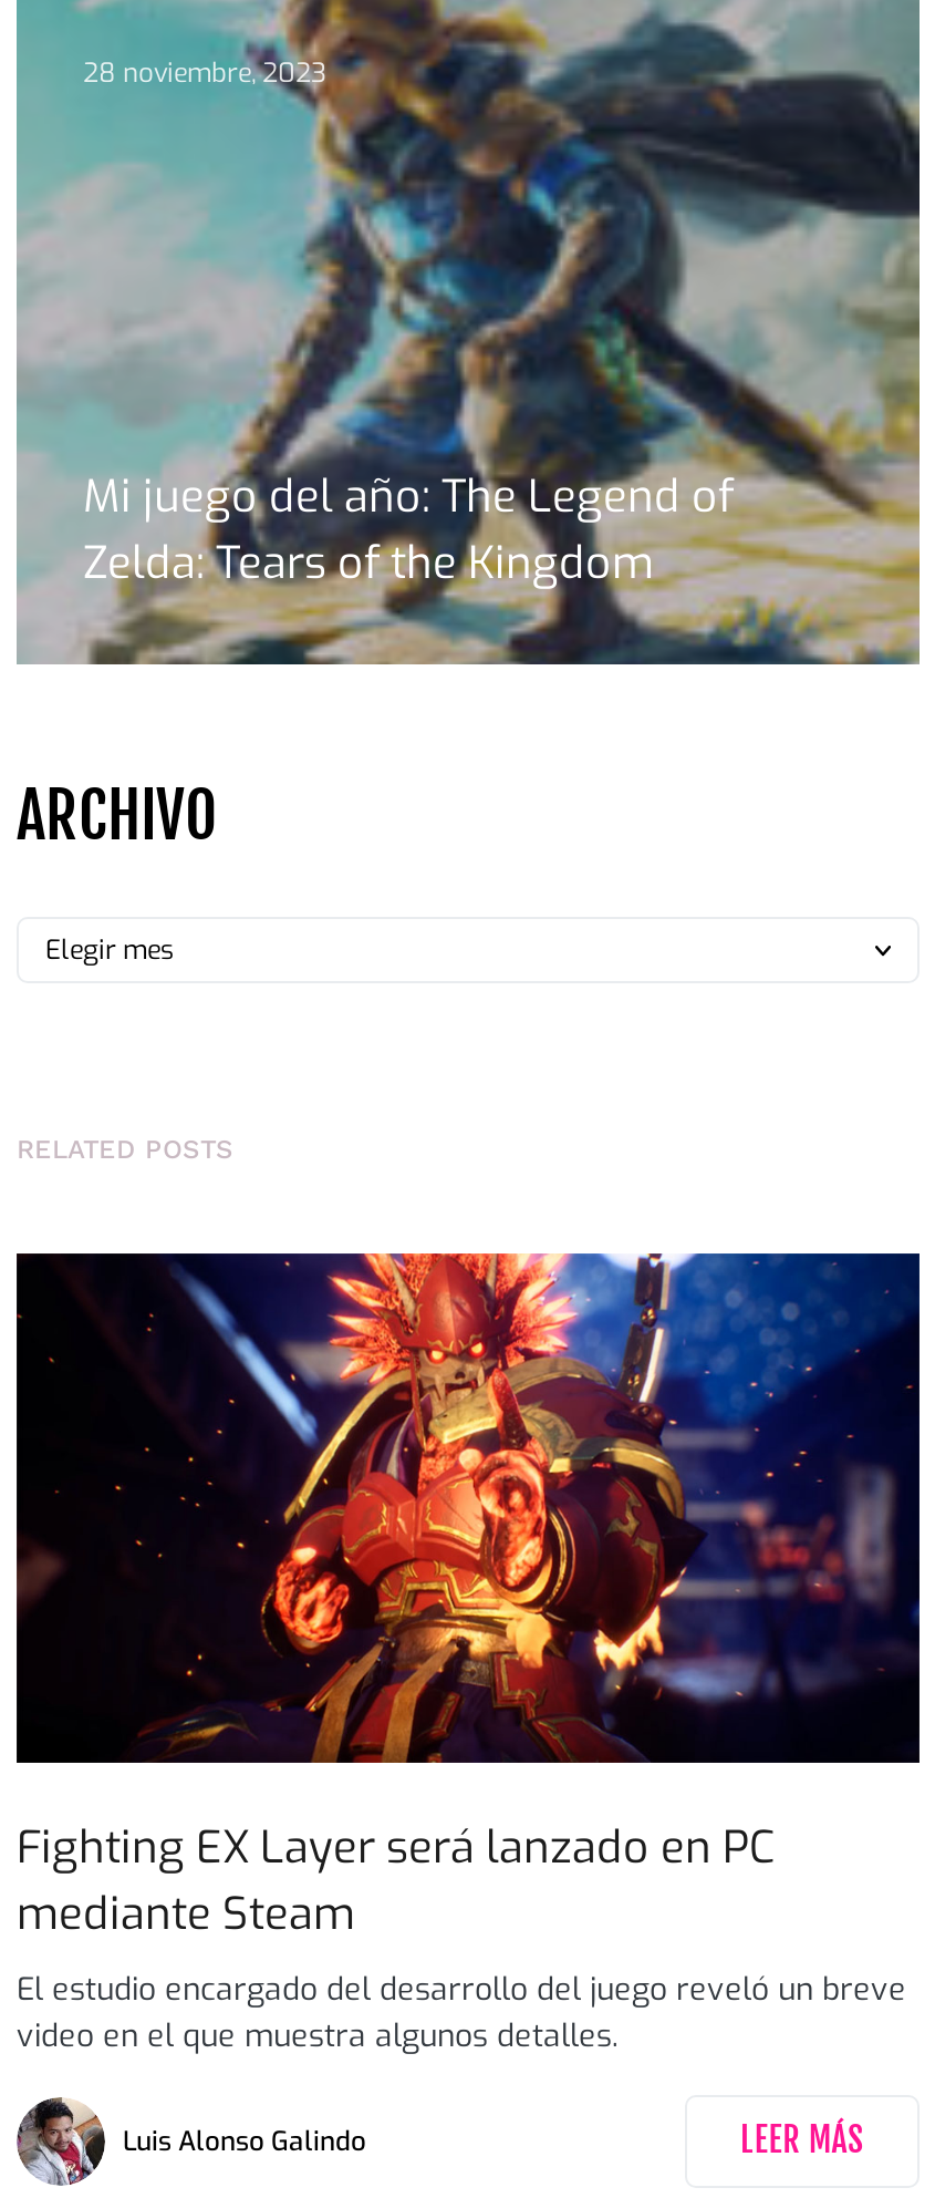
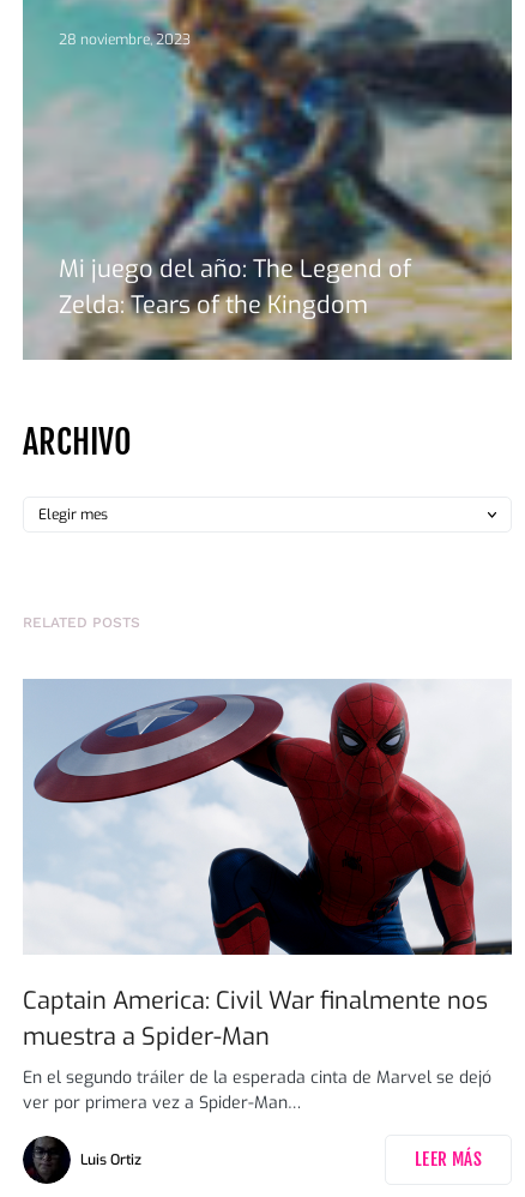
- [image]
- Fighting EX Layer será lanzado en PC
- mediante Steam
- El estudio encargado del desarrollo del juego reveló un breve
- video en el que muestra algunos detalles.
+ [image]
+ Captain America: Civil War finalmente nos
+ muestra a Spider-Man
+ En el segundo tráiler de la esperada cinta de Marvel se dejó
+ ver por primera vez a Spider-Man…

- [image]
- Luis Alonso Galindo
+ [image]
+ Luis Ortiz
